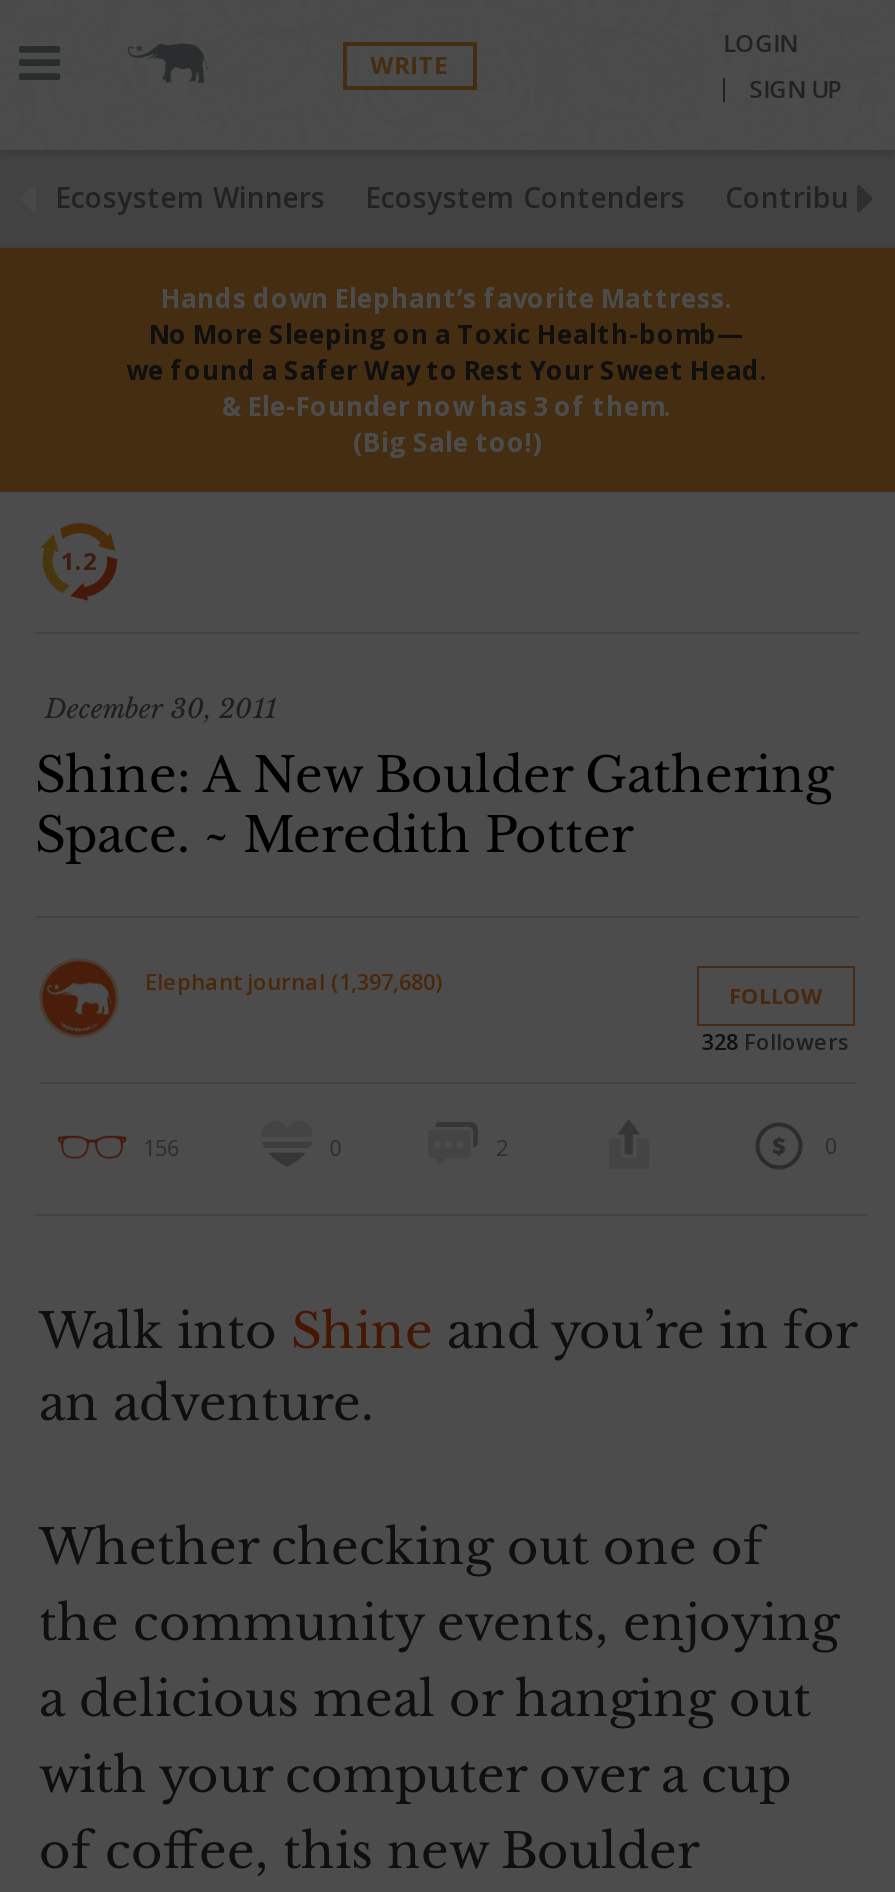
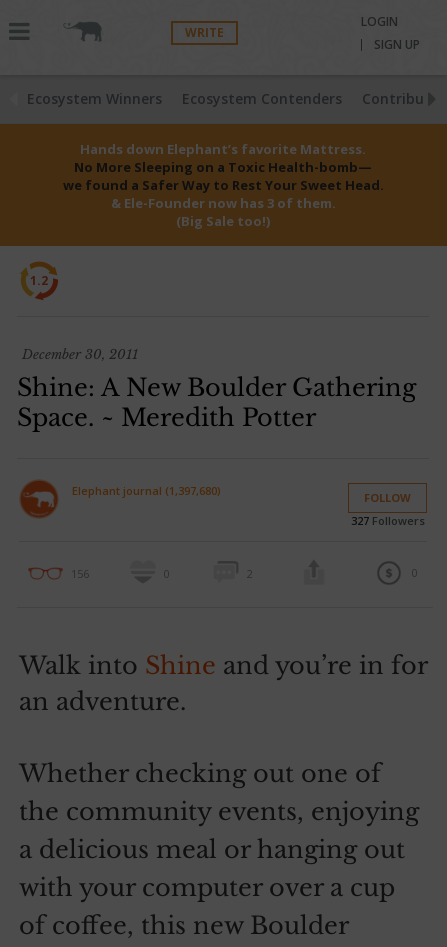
- 328Followers
+ 327Followers
